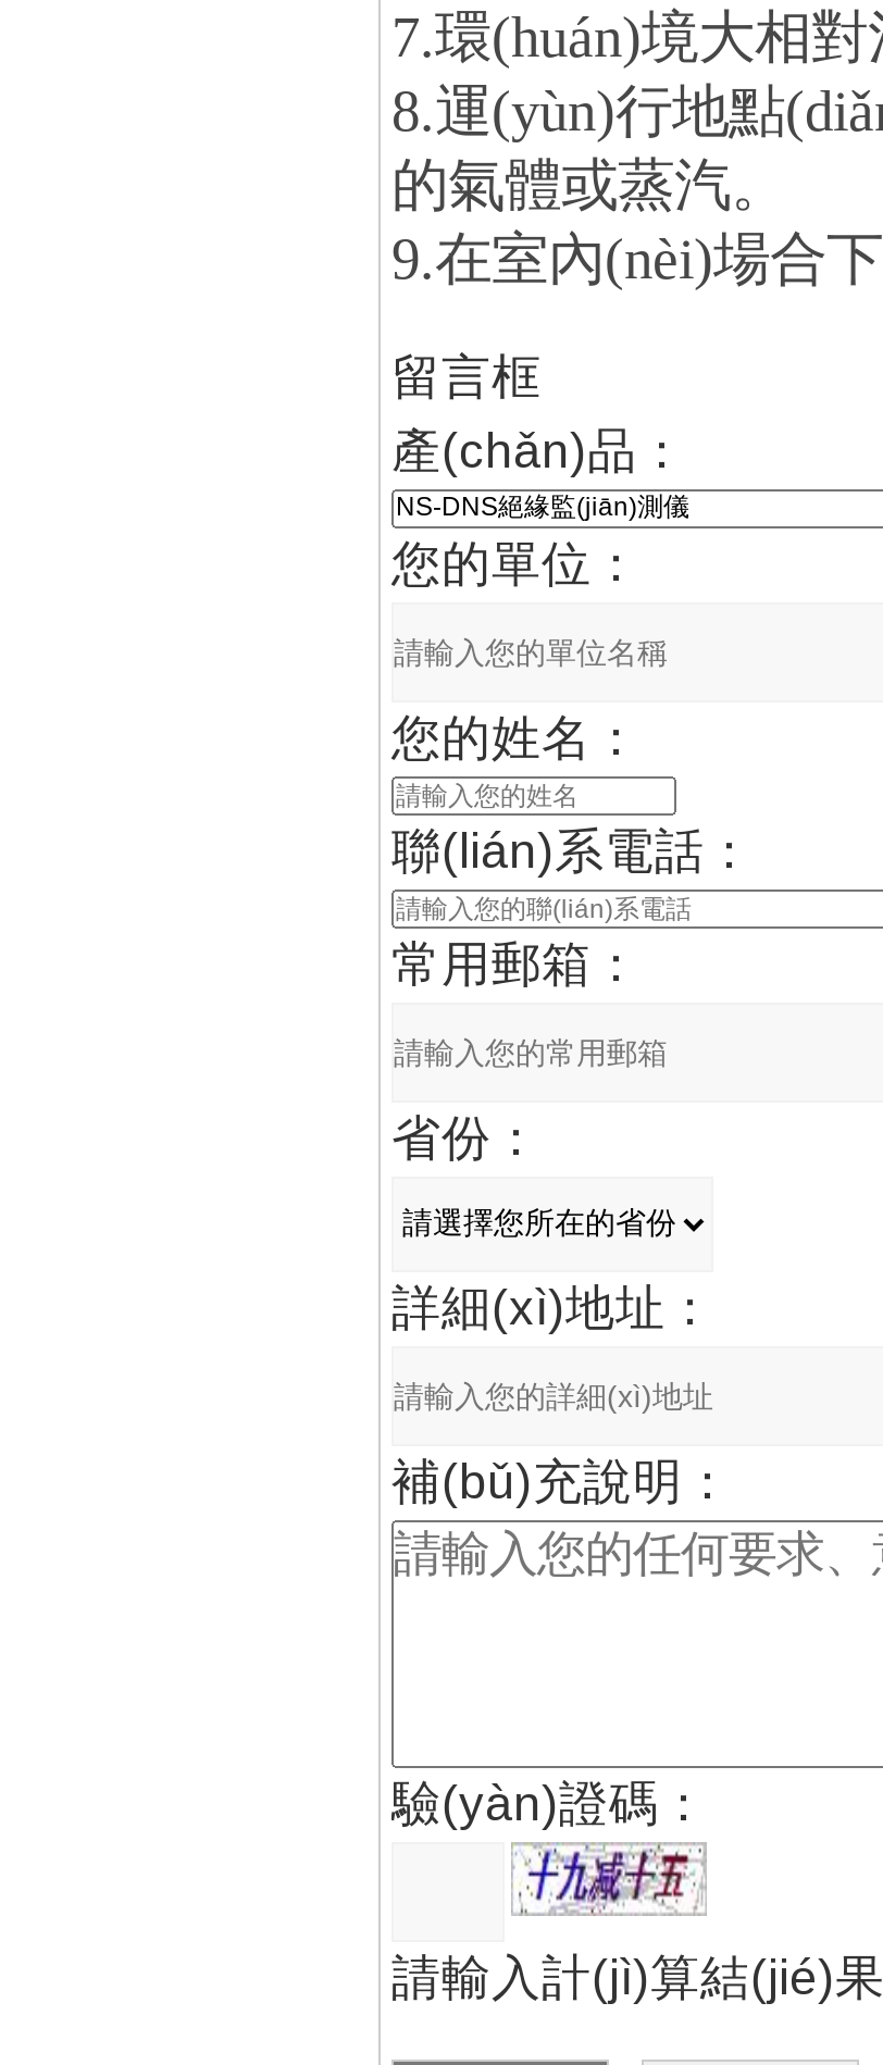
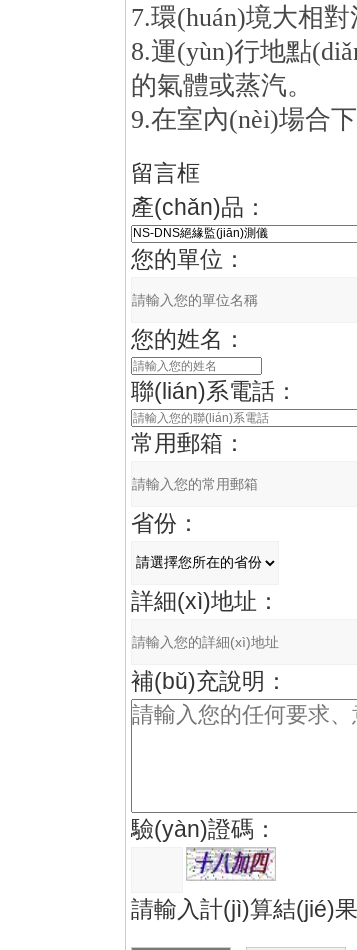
- [image]
+ [image]
